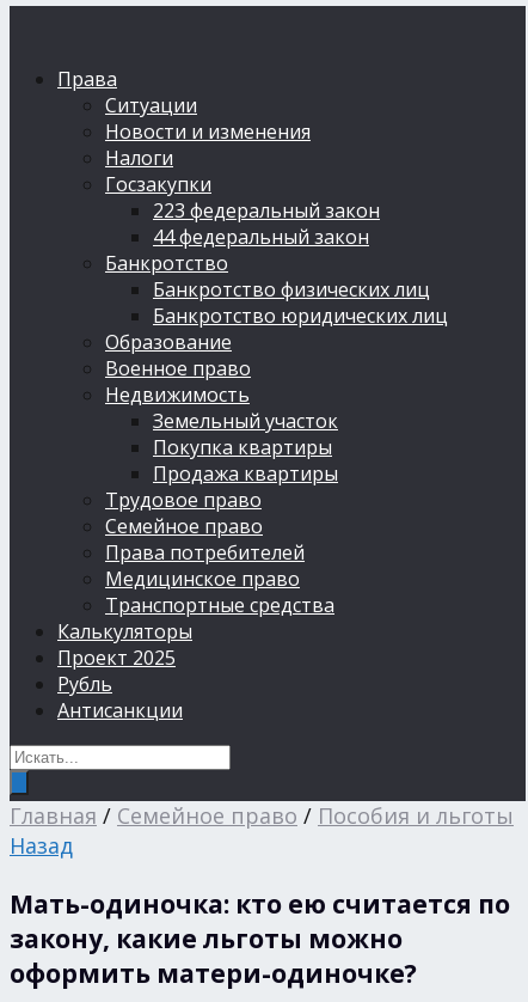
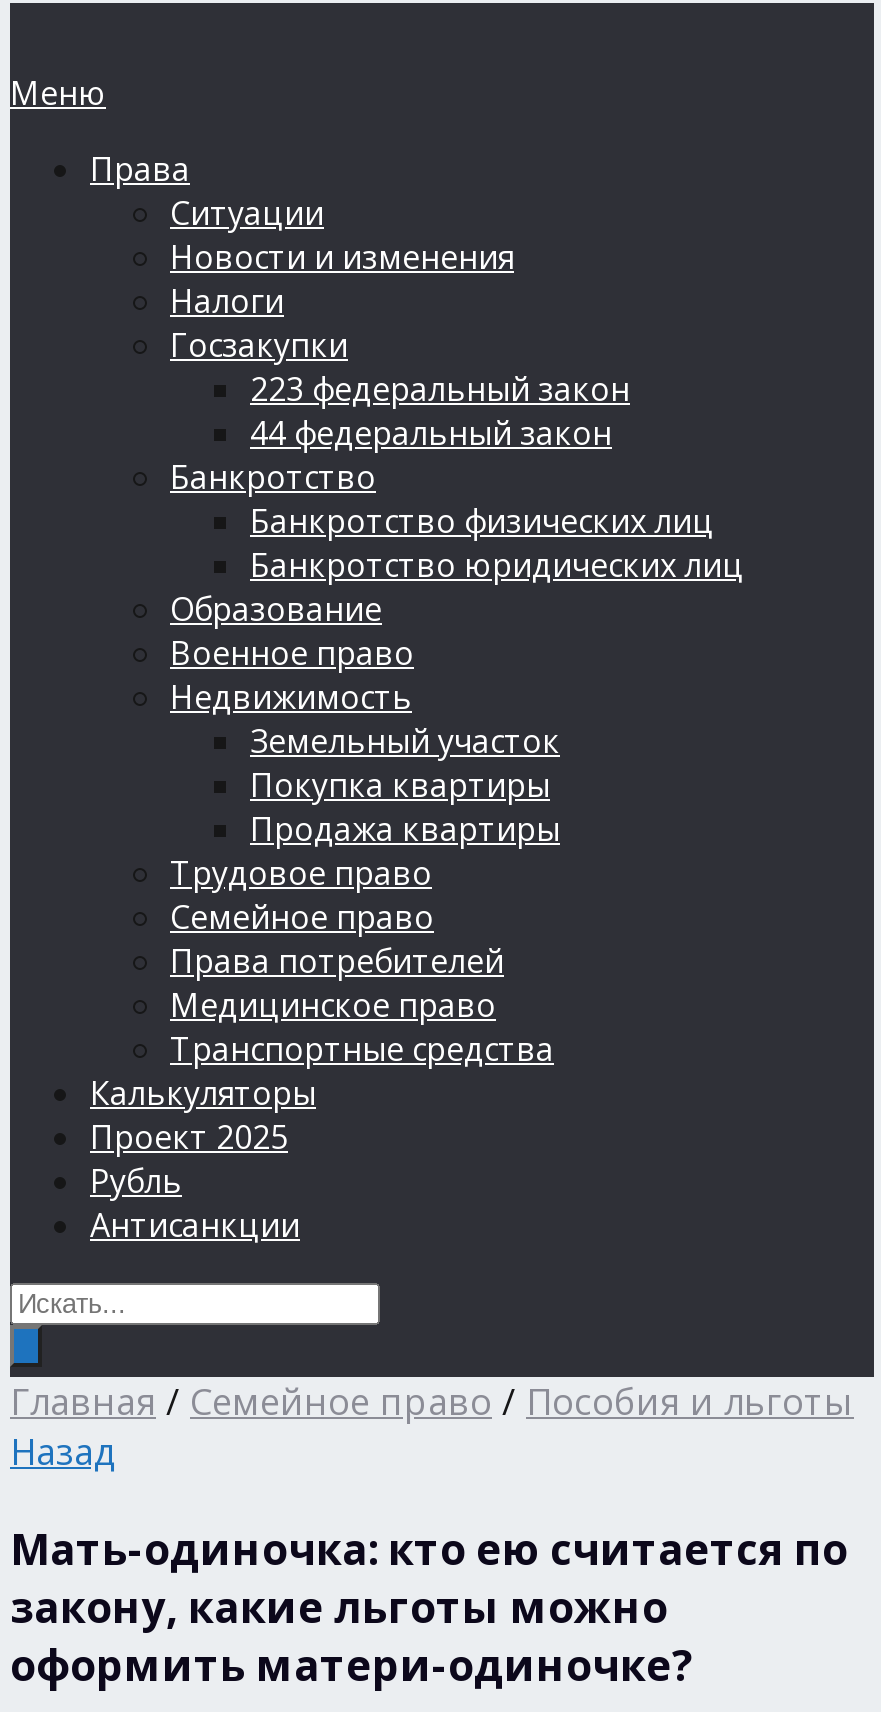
+ Меню
